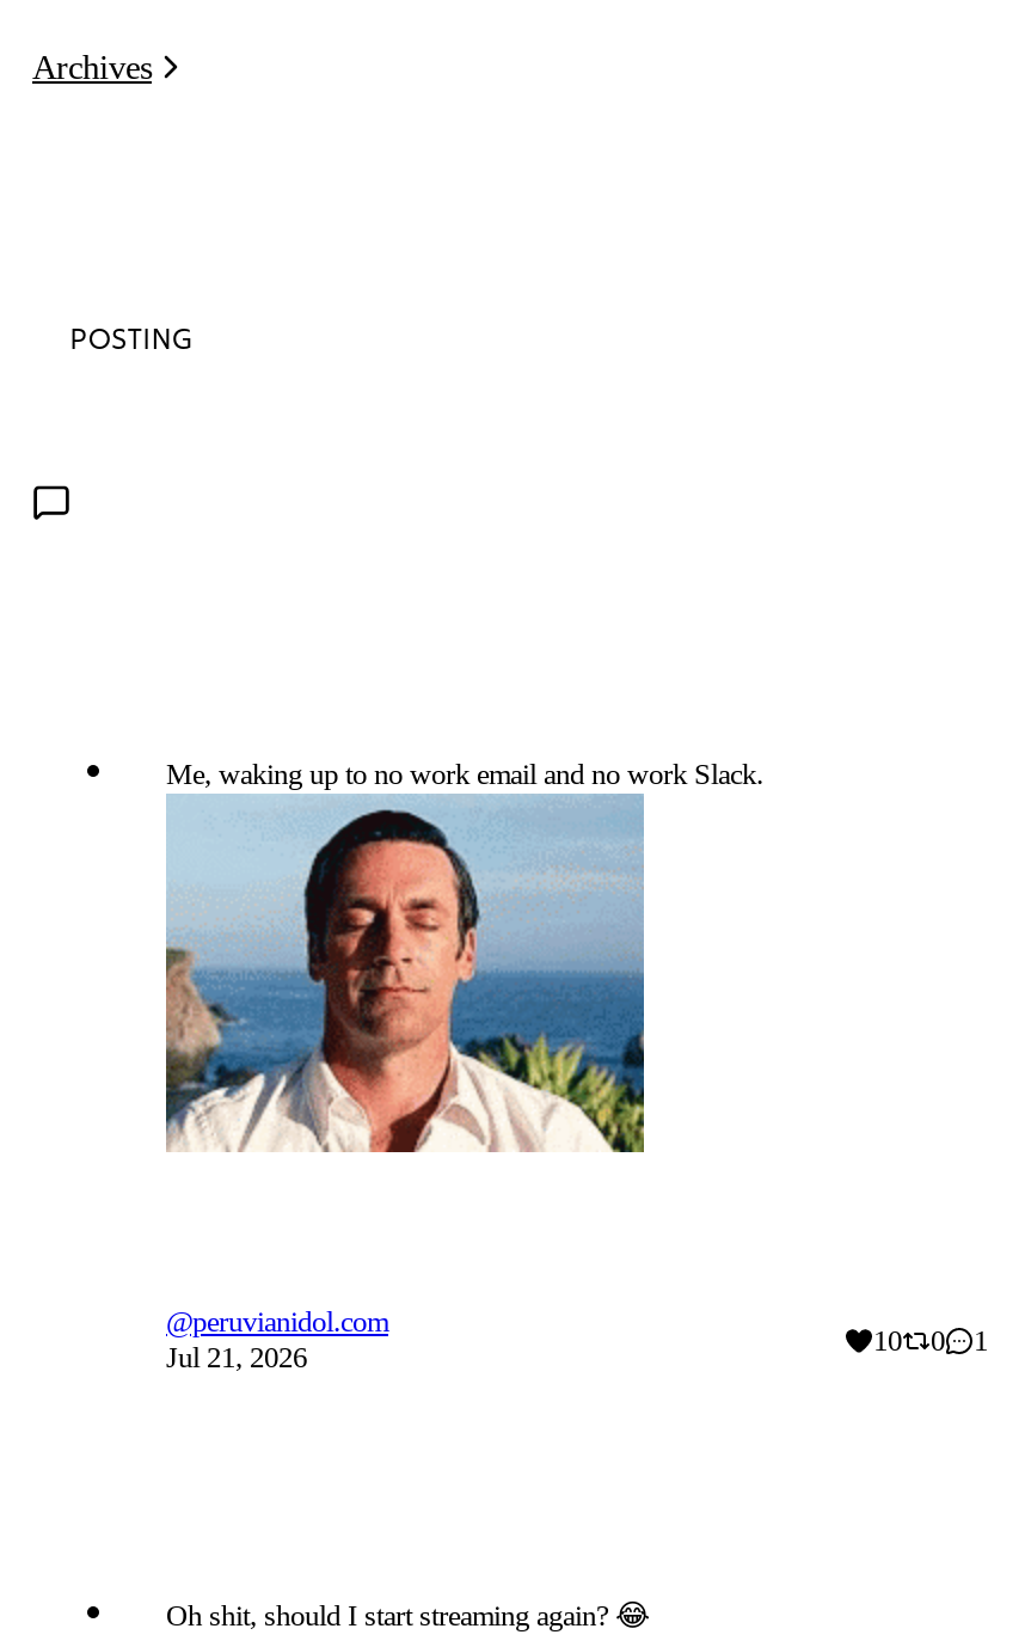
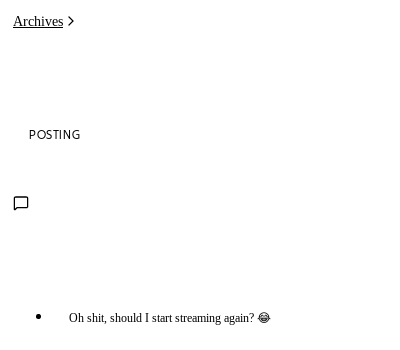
- Me, waking up to no work email and no work Slack.

- [image]

- @peruvianidol.com
- Jul 21, 2026

- 10
- 0
- 1
